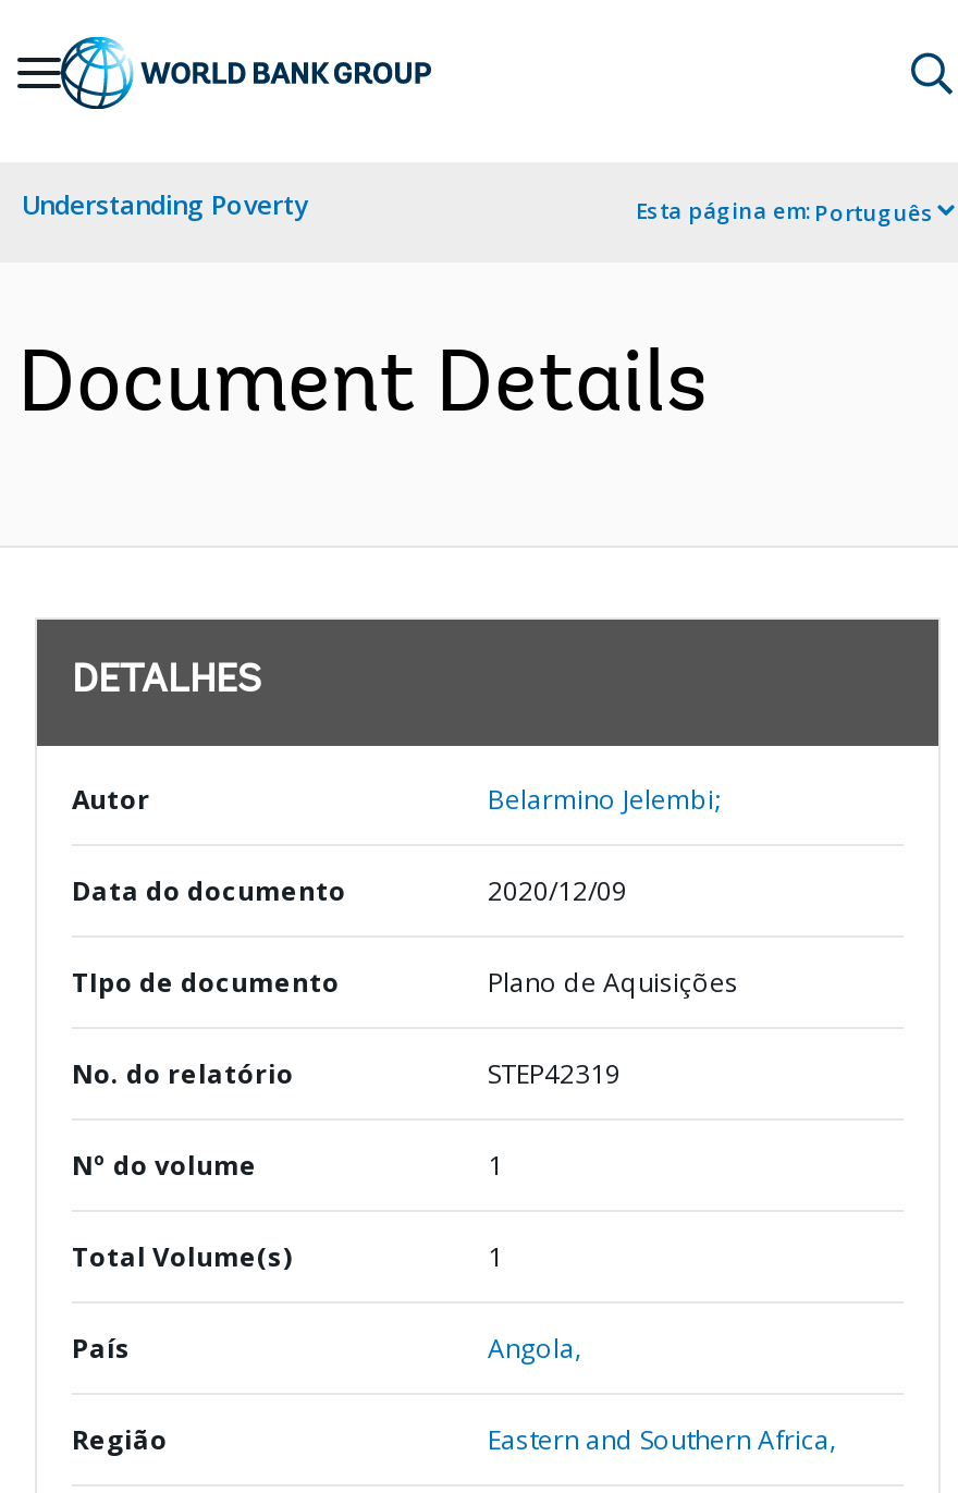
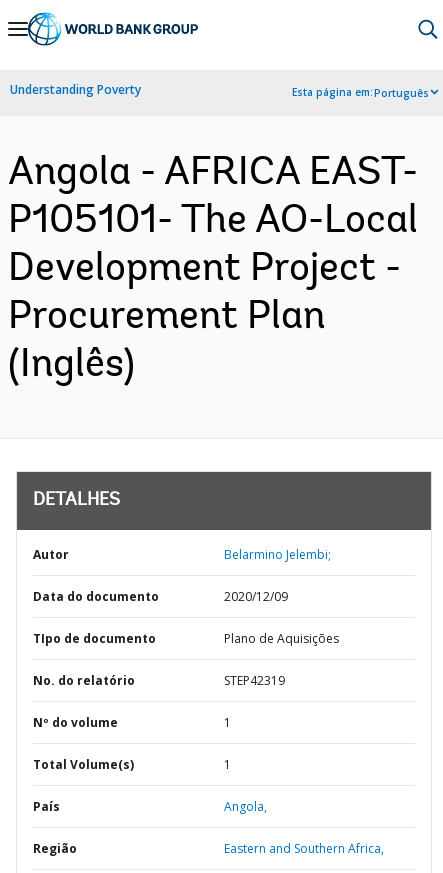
- Document Details
+ Angola - AFRICA EAST-
+ P105101- The AO-Local
+ Development Project -
+ Procurement Plan
+ (Inglês)
